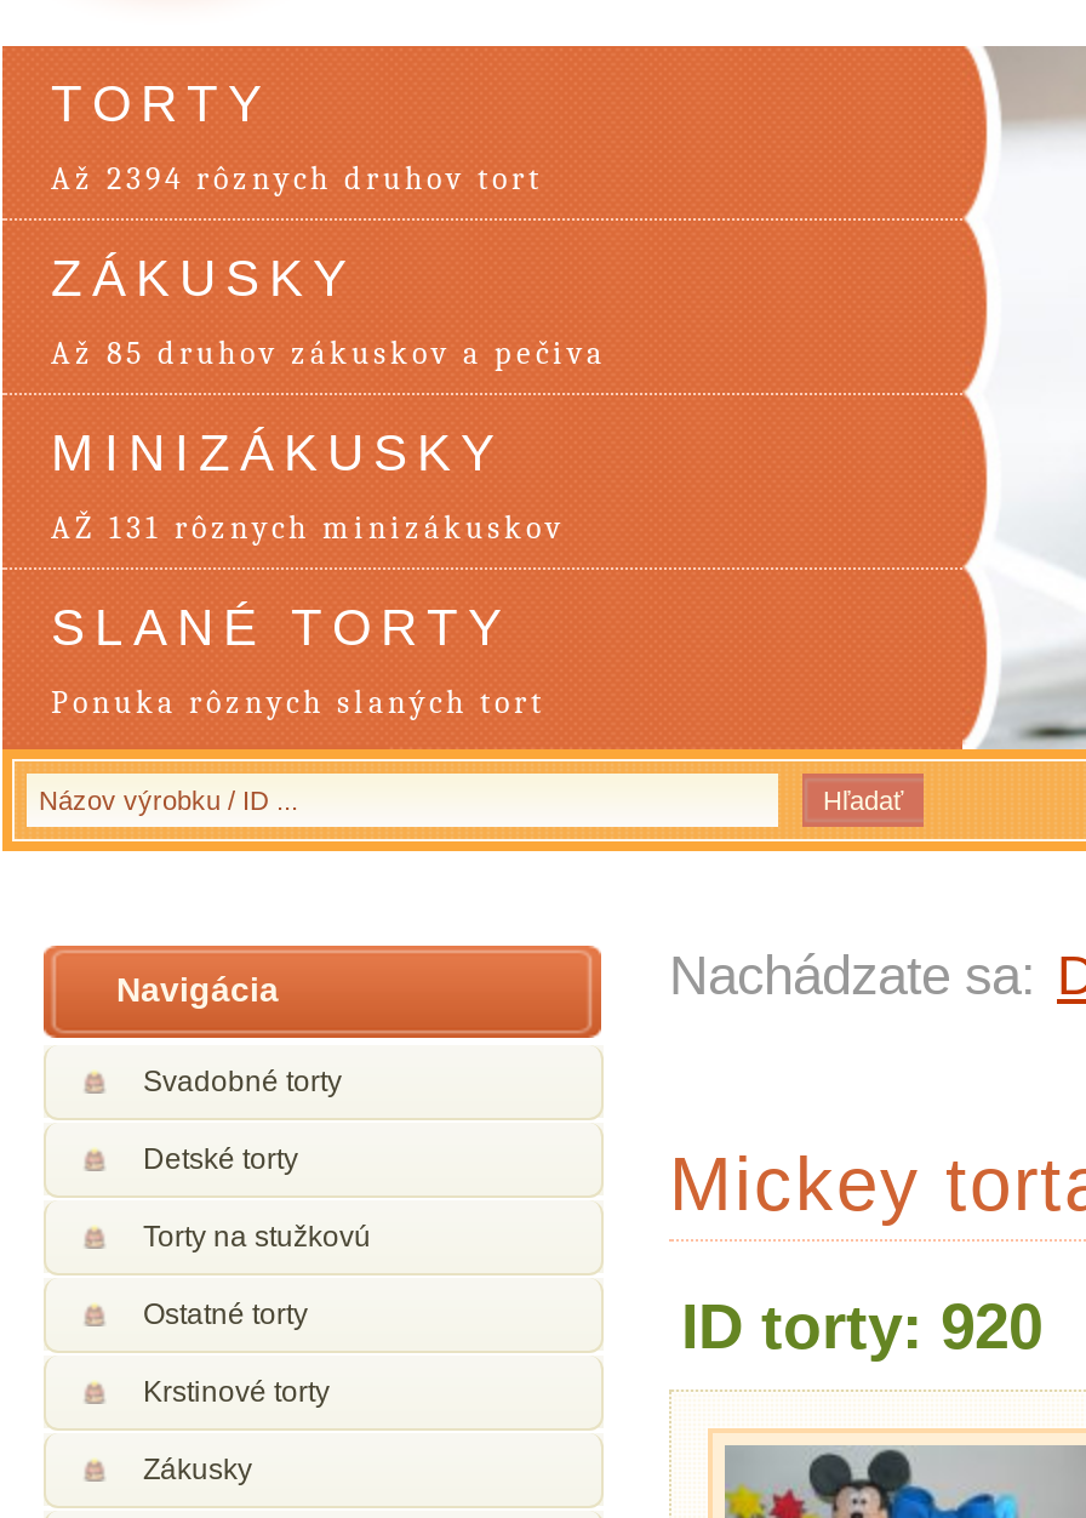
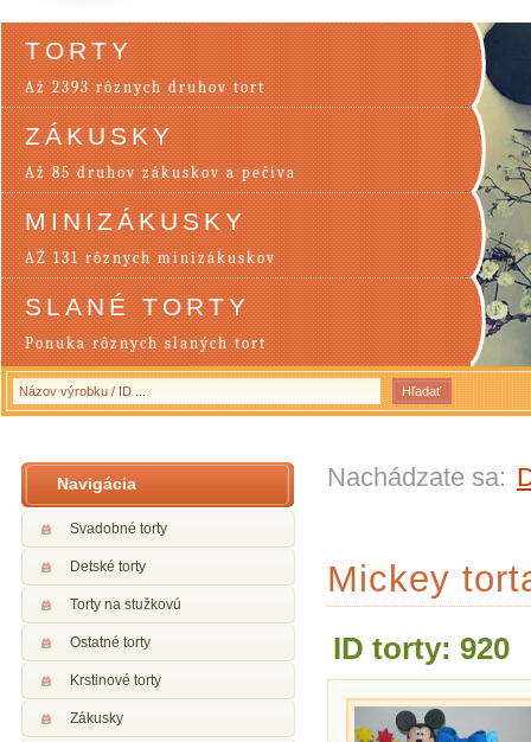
- [image]
+ [image]

- Až 2394 rôznych druhov tort
+ Až 2393 rôznych druhov tort
